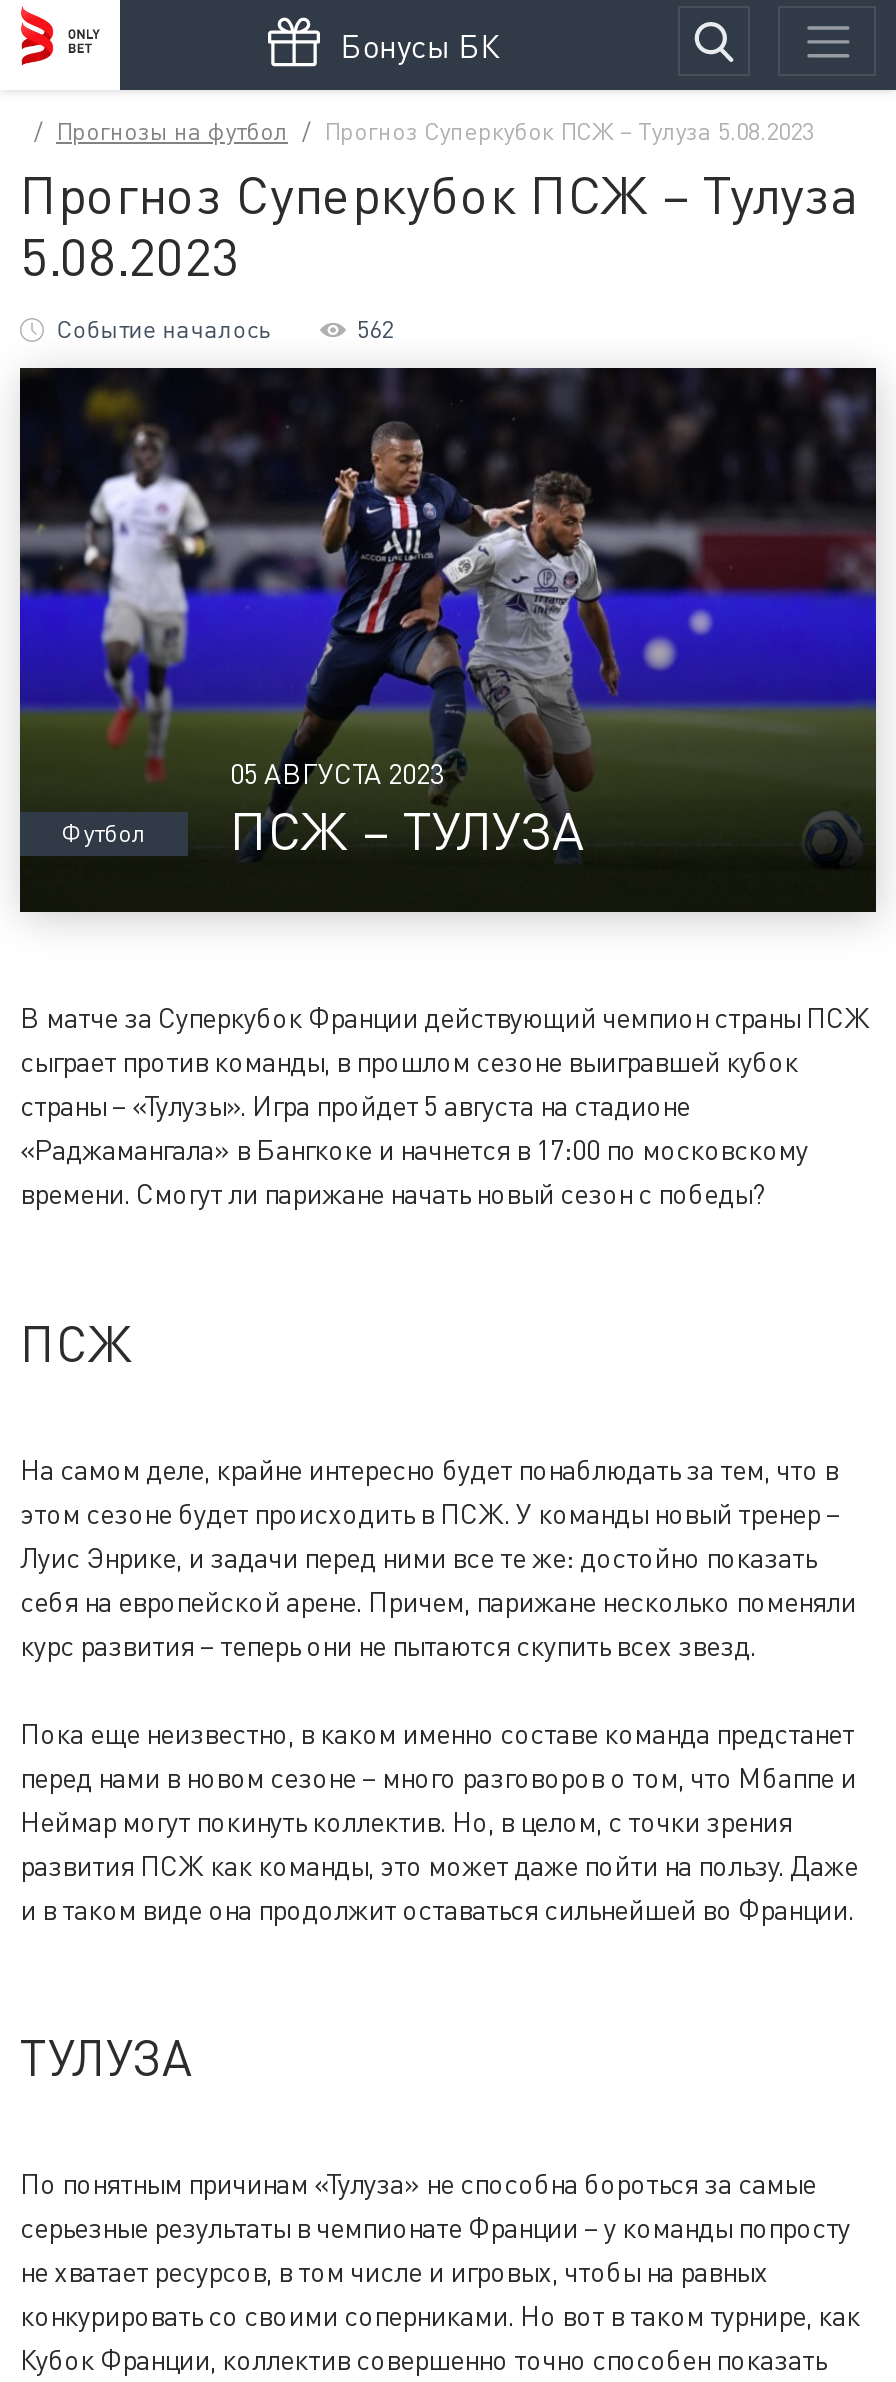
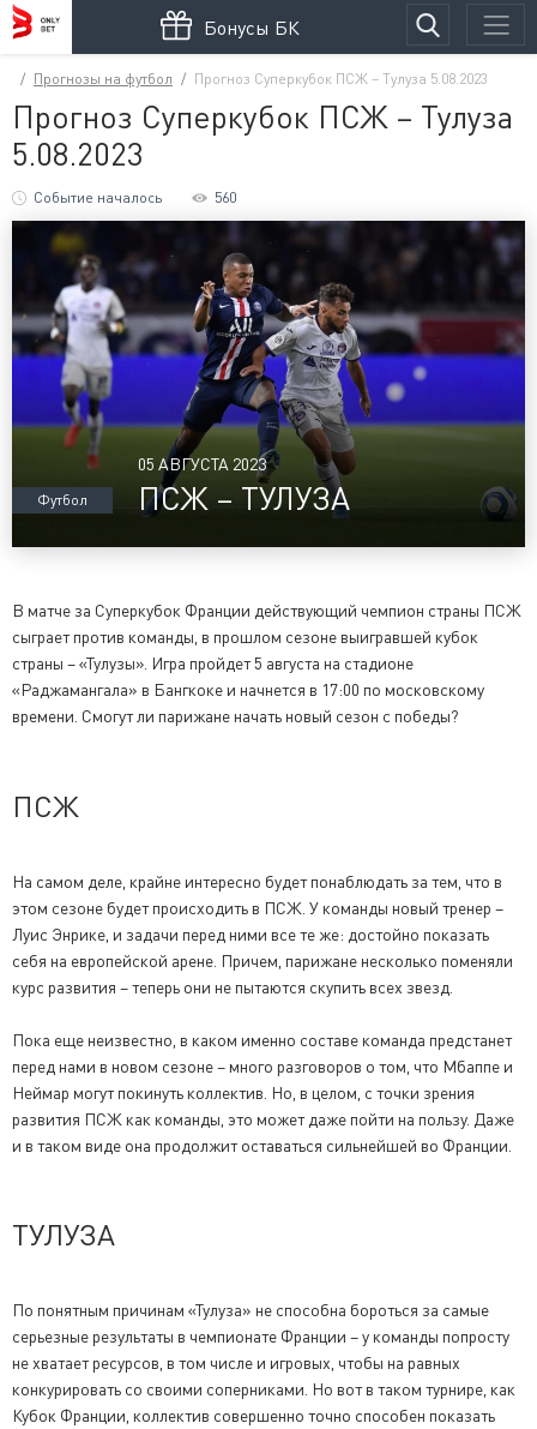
- 562
+ 560
